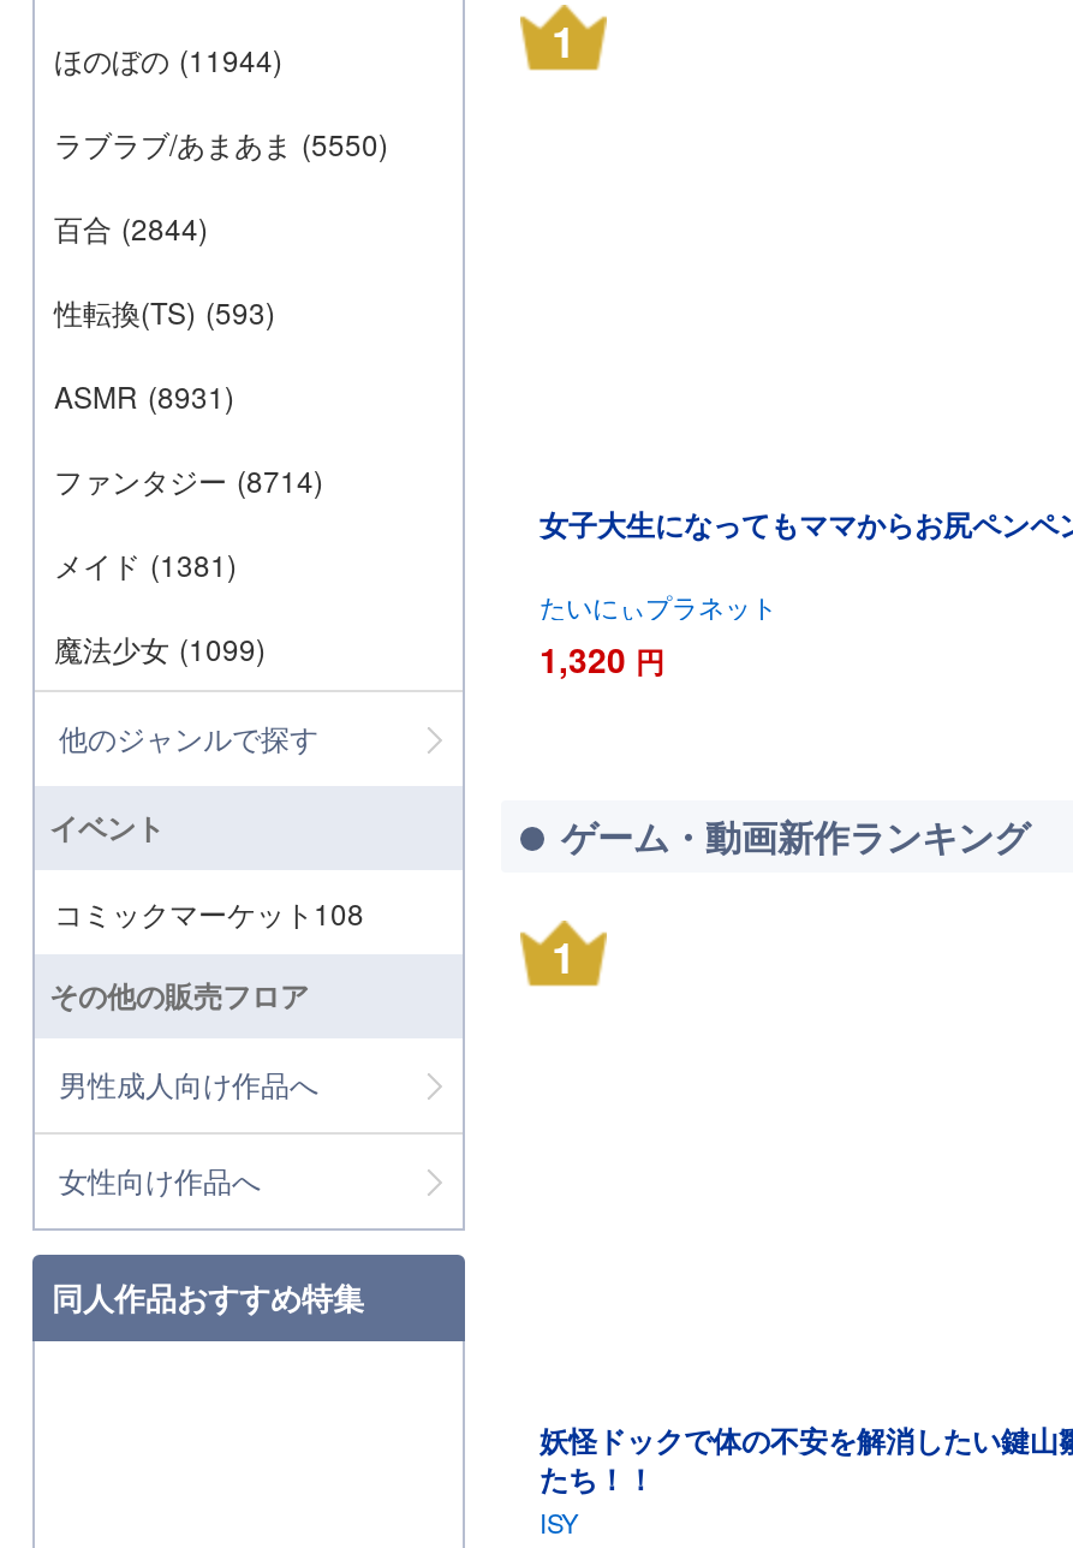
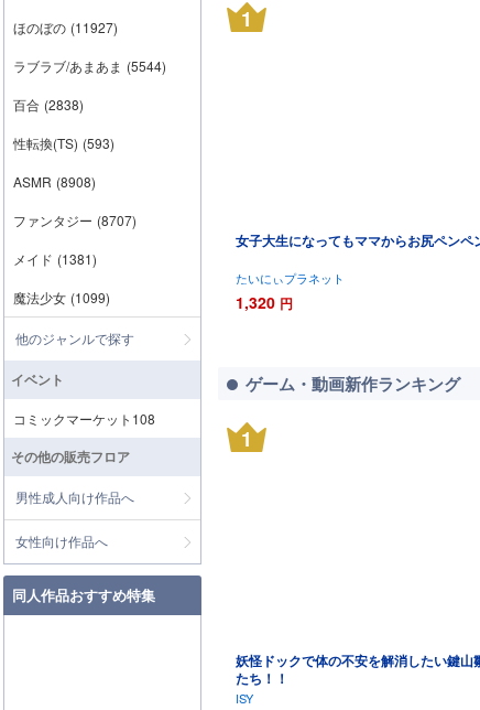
- ほのぼの (11944)
+ ほのぼの (11927)

- ラブラブ/あまあま (5550)
+ ラブラブ/あまあま (5544)

- 百合 (2844)
+ 百合 (2838)

- ASMR (8931)
+ ASMR (8908)

- ファンタジー (8714)
+ ファンタジー (8707)
